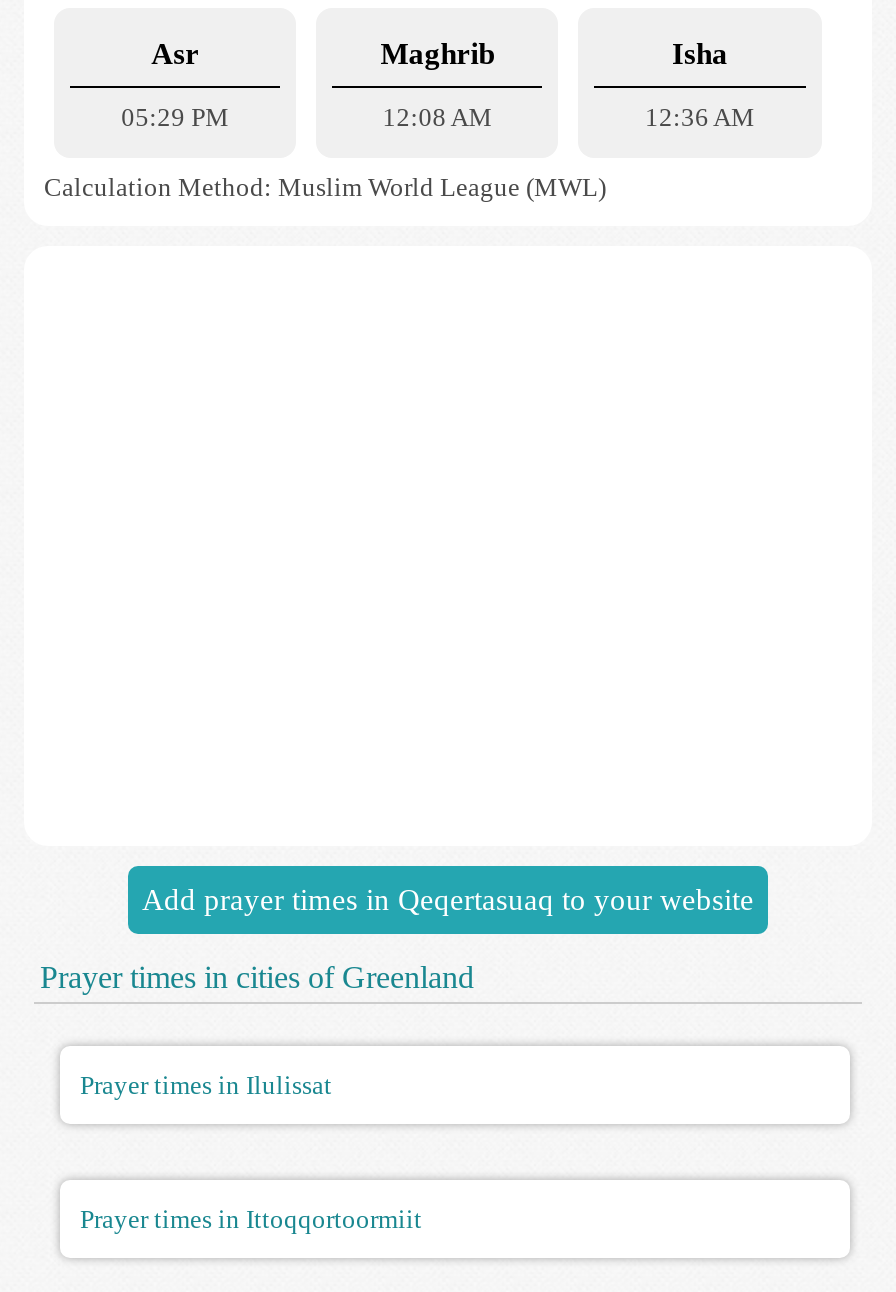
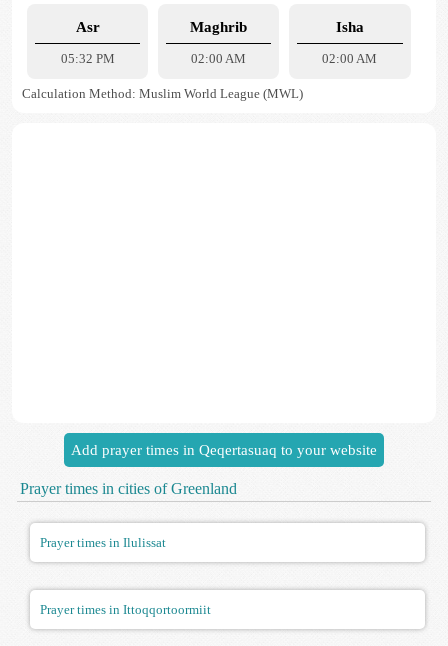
- 05:29 PM
+ 05:32 PM

- 12:08 AM
+ 02:00 AM

- 12:36 AM
+ 02:00 AM
